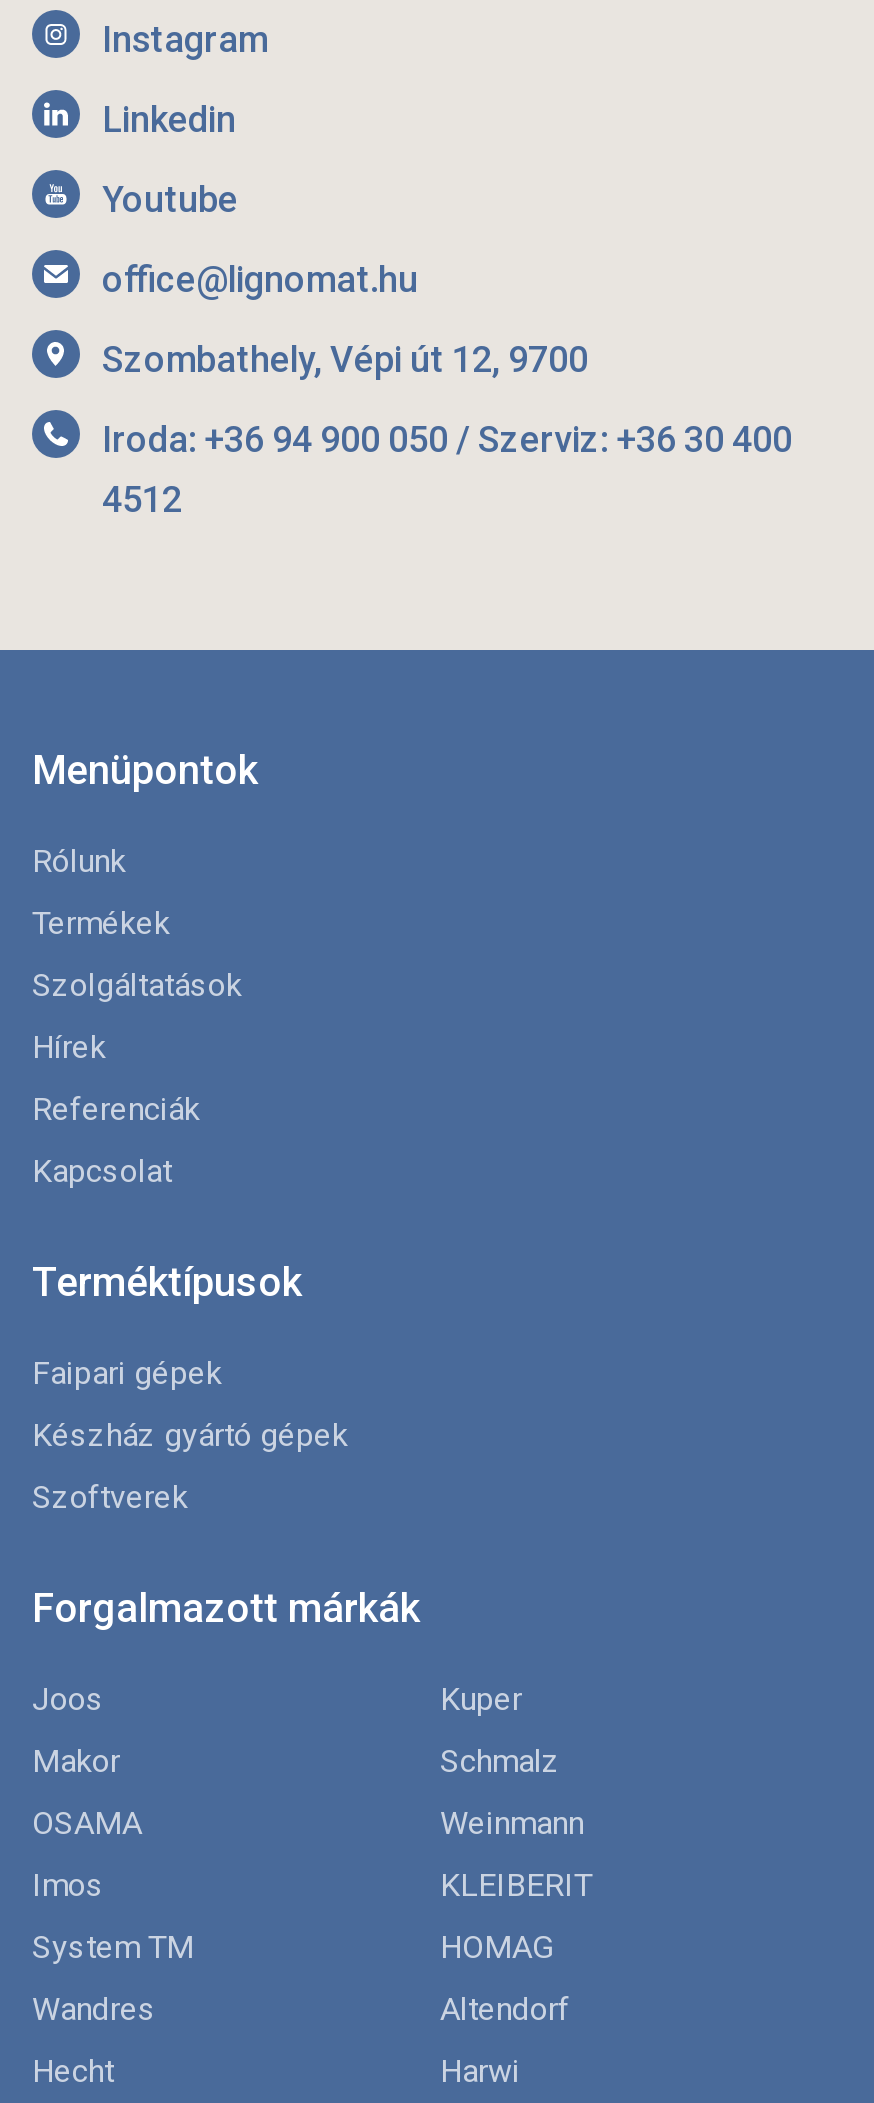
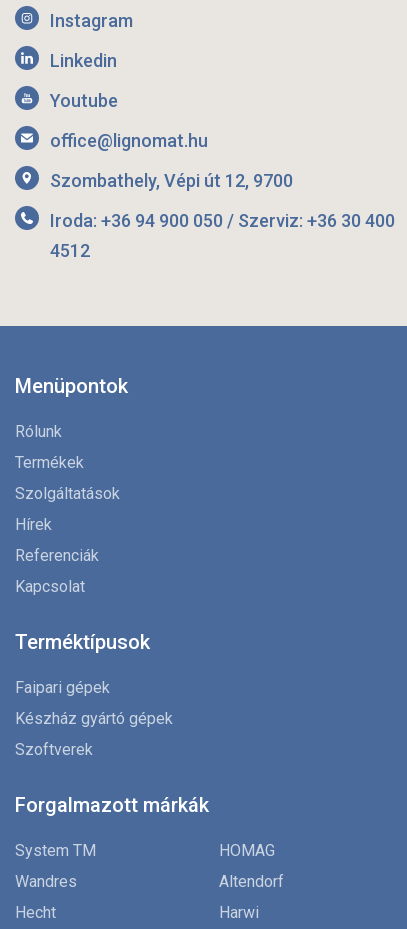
- Joos
- Kuper
- Makor
- Schmalz
- OSAMA
- Weinmann
- Imos
- KLEIBERIT
